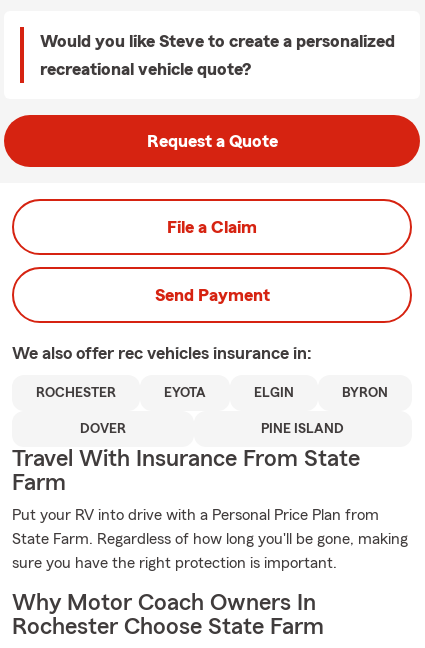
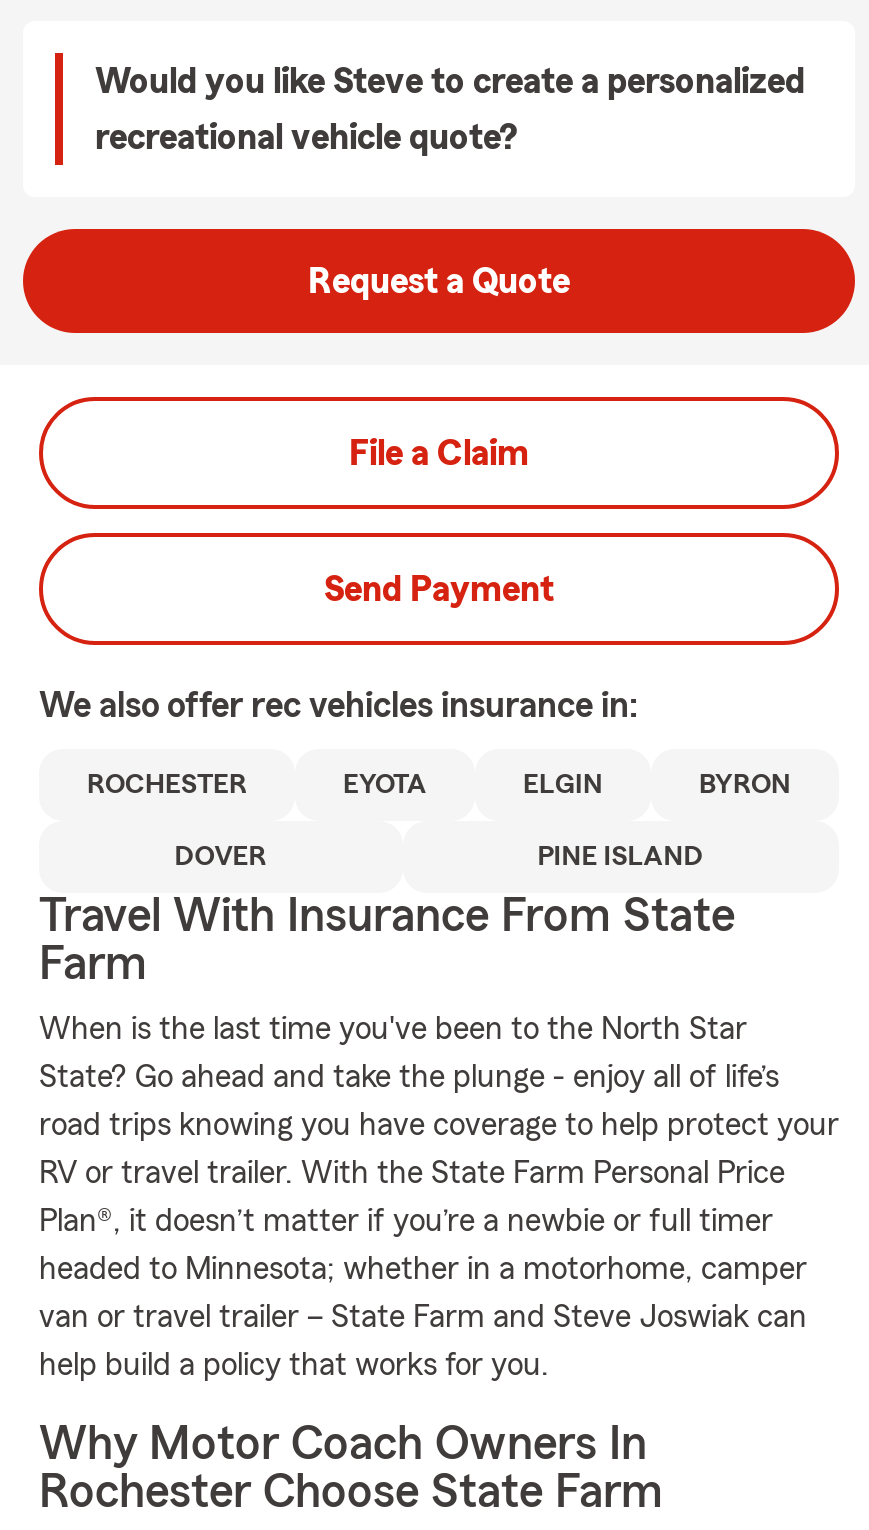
- Put your RV into drive with a Personal Price Plan from
- State Farm. Regardless of how long you'll be gone, making
- sure you have the right protection is important.
+ When is the last time you've been to the North Star
+ State? Go ahead and take the plunge - enjoy all of life’s
+ road trips knowing you have coverage to help protect your
+ RV or travel trailer. With the State Farm Personal Price
+ Plan®, it doesn’t matter if you’re a newbie or full timer
+ headed to Minnesota; whether in a motorhome, camper
+ van or travel trailer – State Farm and Steve Joswiak can
+ help build a policy that works for you.
